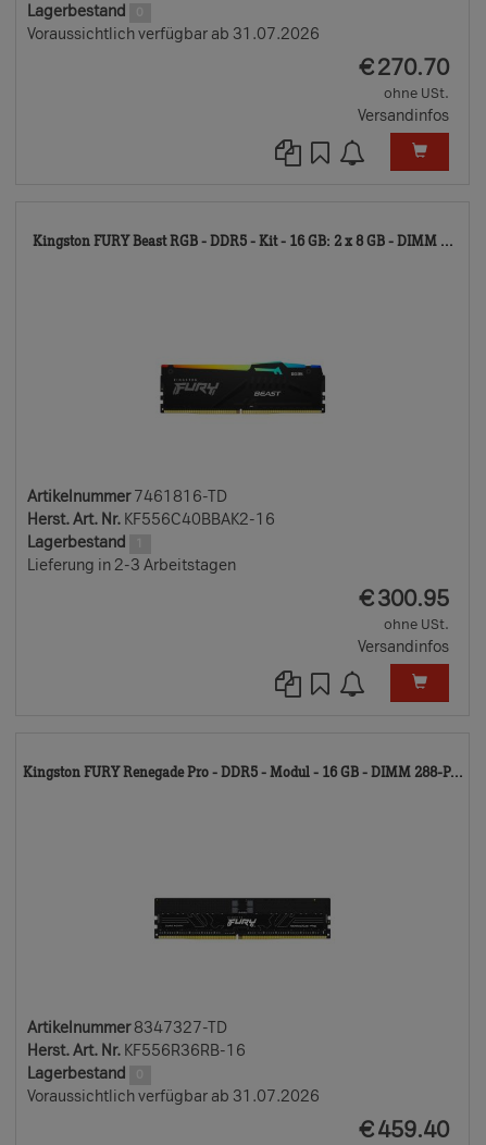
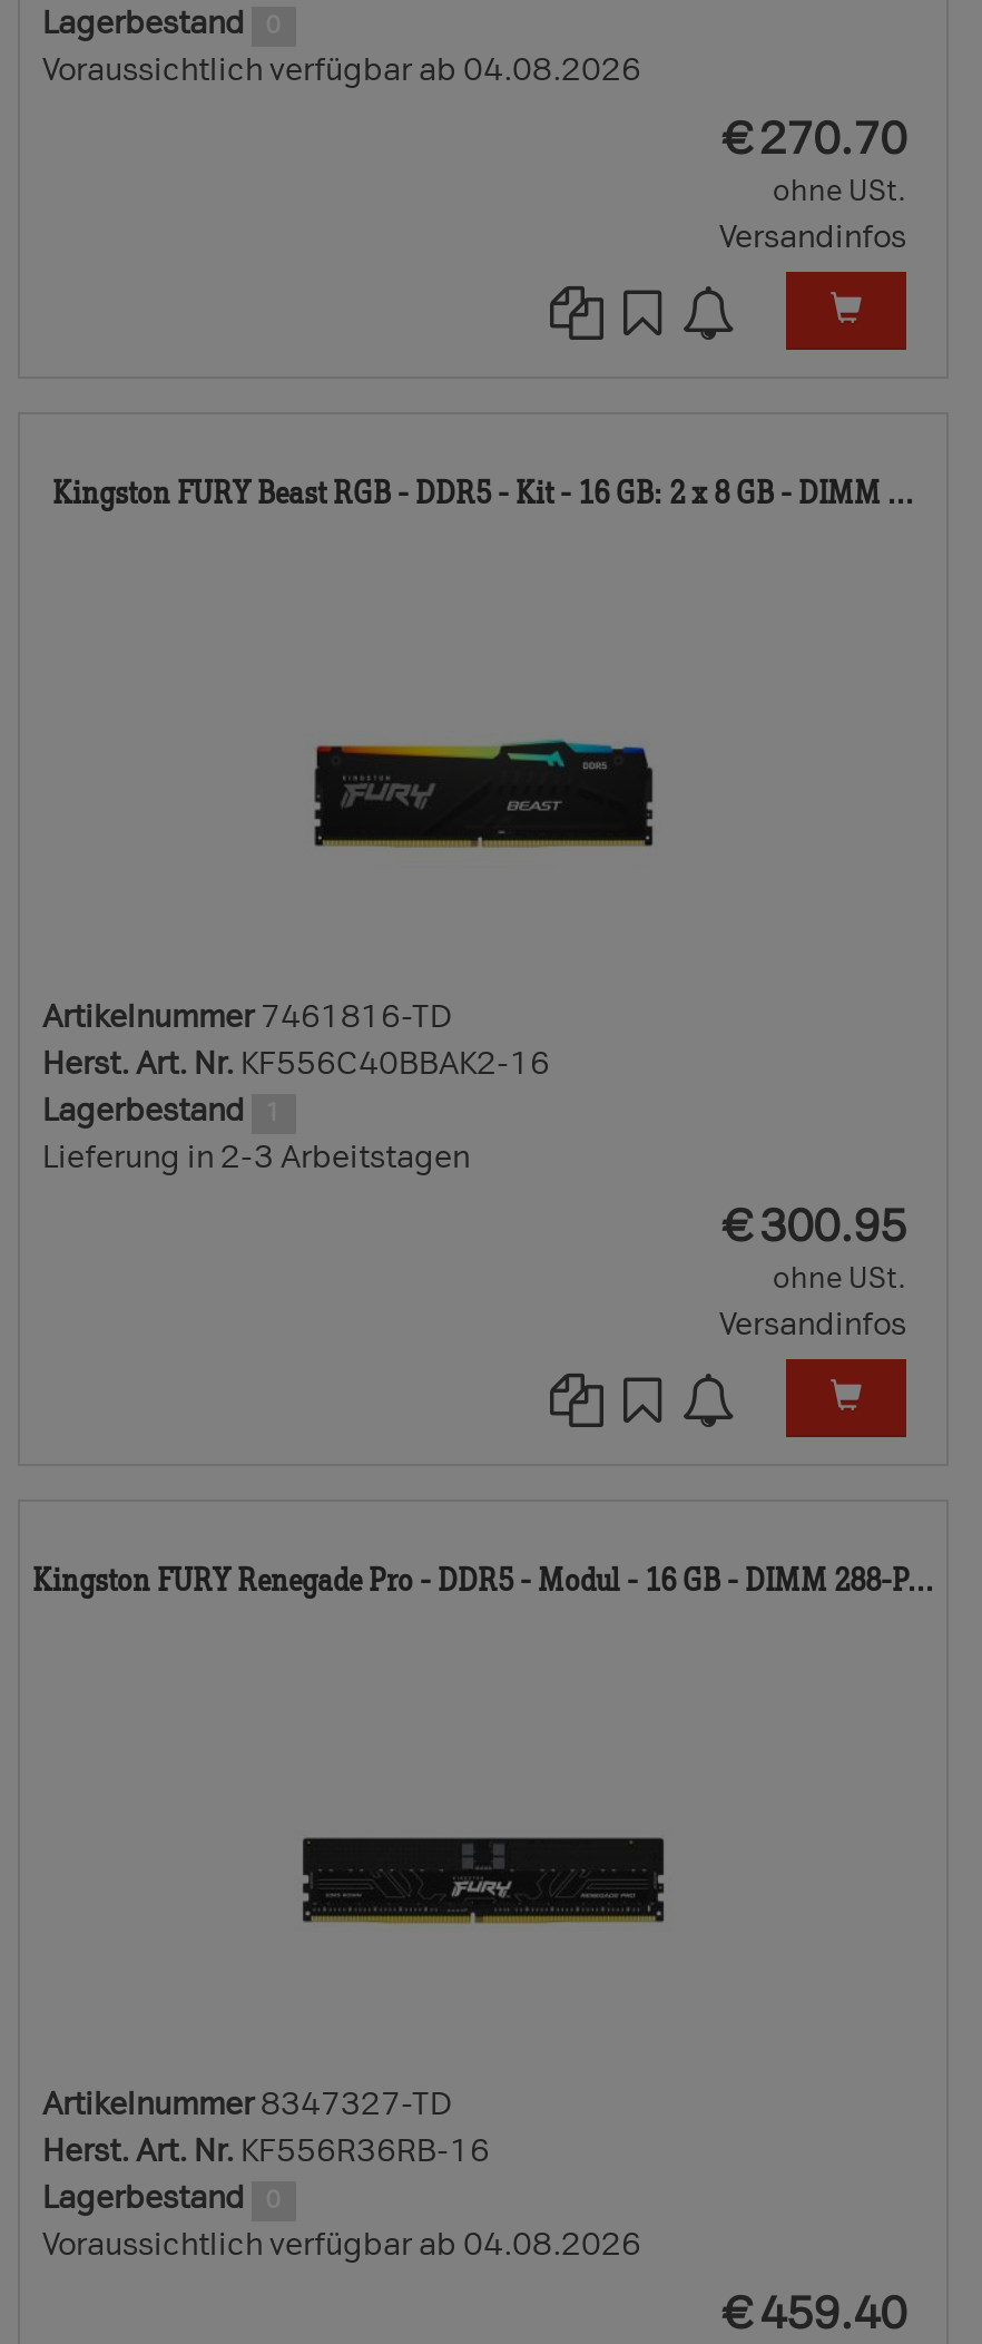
- Voraussichtlich verfügbar ab 31.07.2026
+ Voraussichtlich verfügbar ab 04.08.2026

- Voraussichtlich verfügbar ab 31.07.2026
+ Voraussichtlich verfügbar ab 04.08.2026
